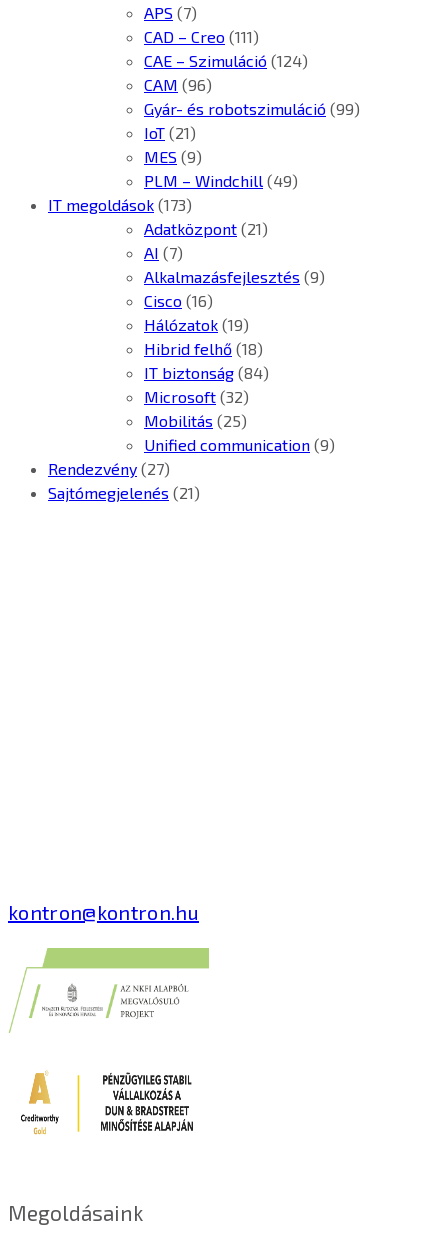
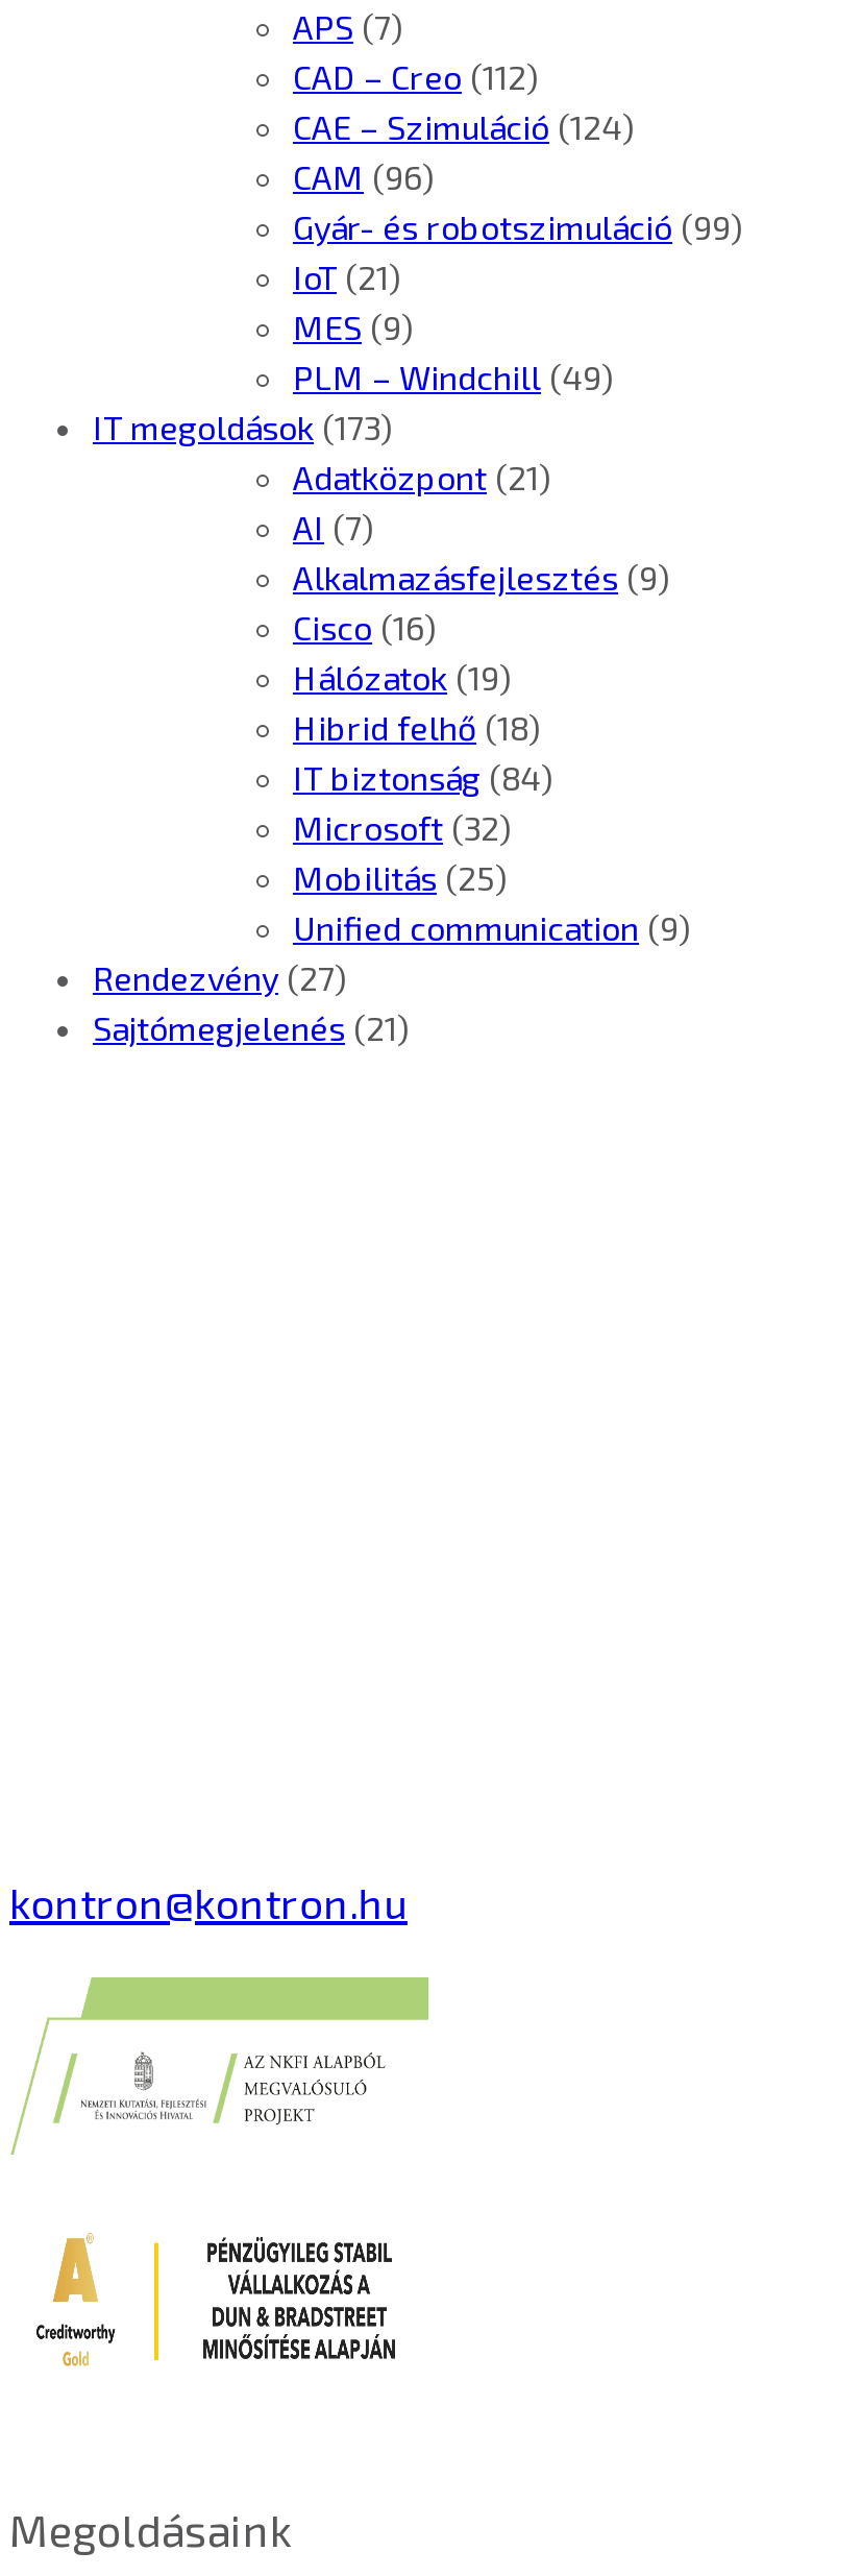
- CAD – Creo (111)
+ CAD – Creo (112)
